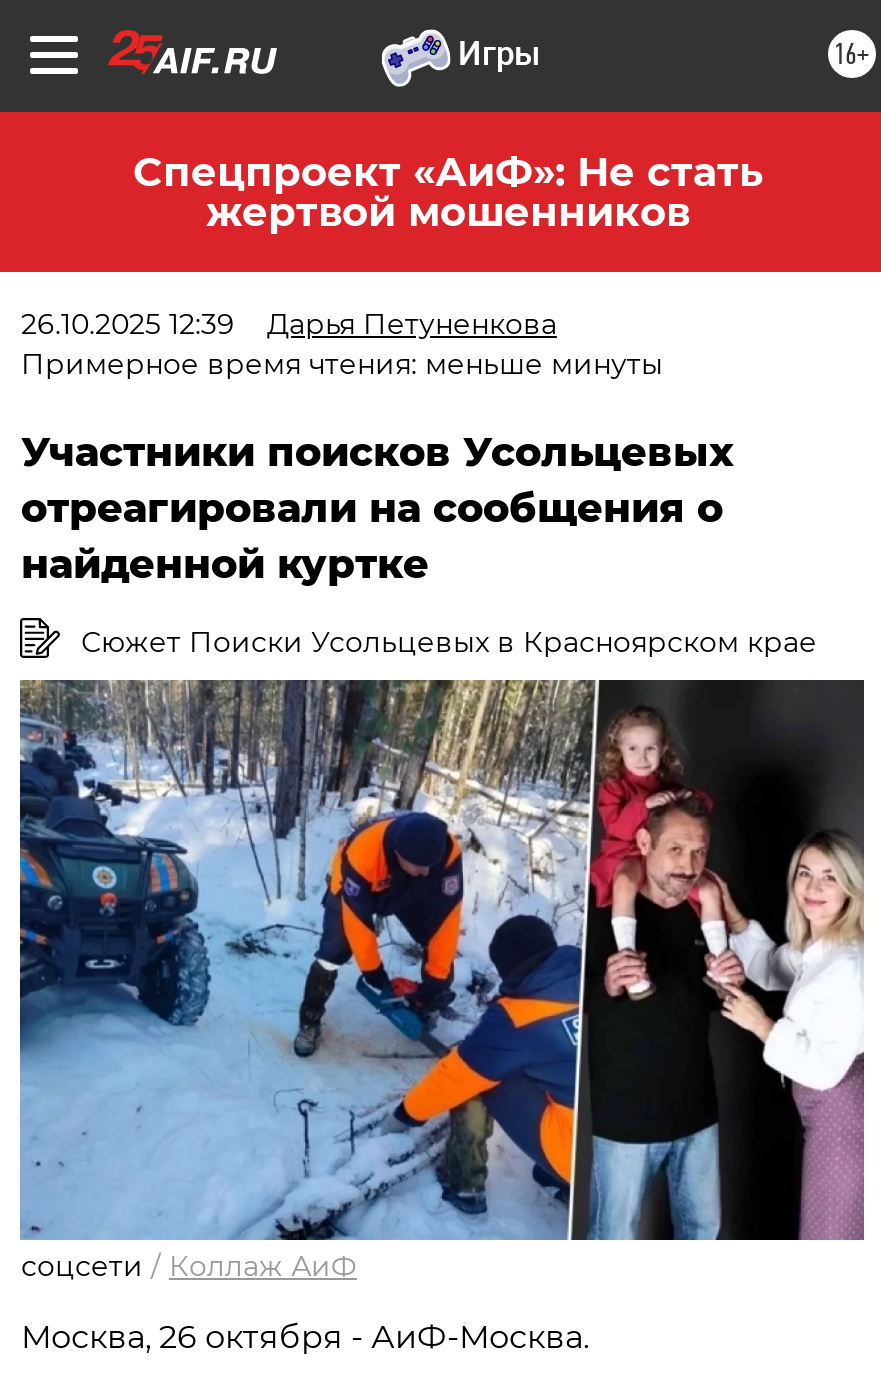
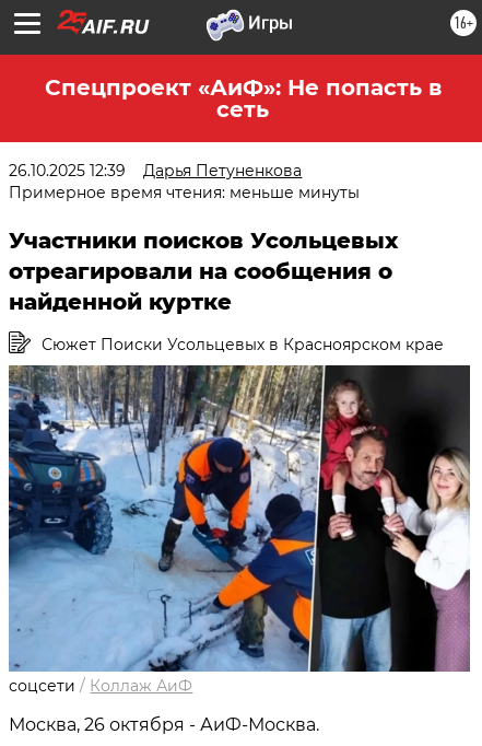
- Спецпроект «АиФ»: Не стать
- жертвой мошенников
+ Спецпроект «АиФ»: Не попасть в
+ сеть
